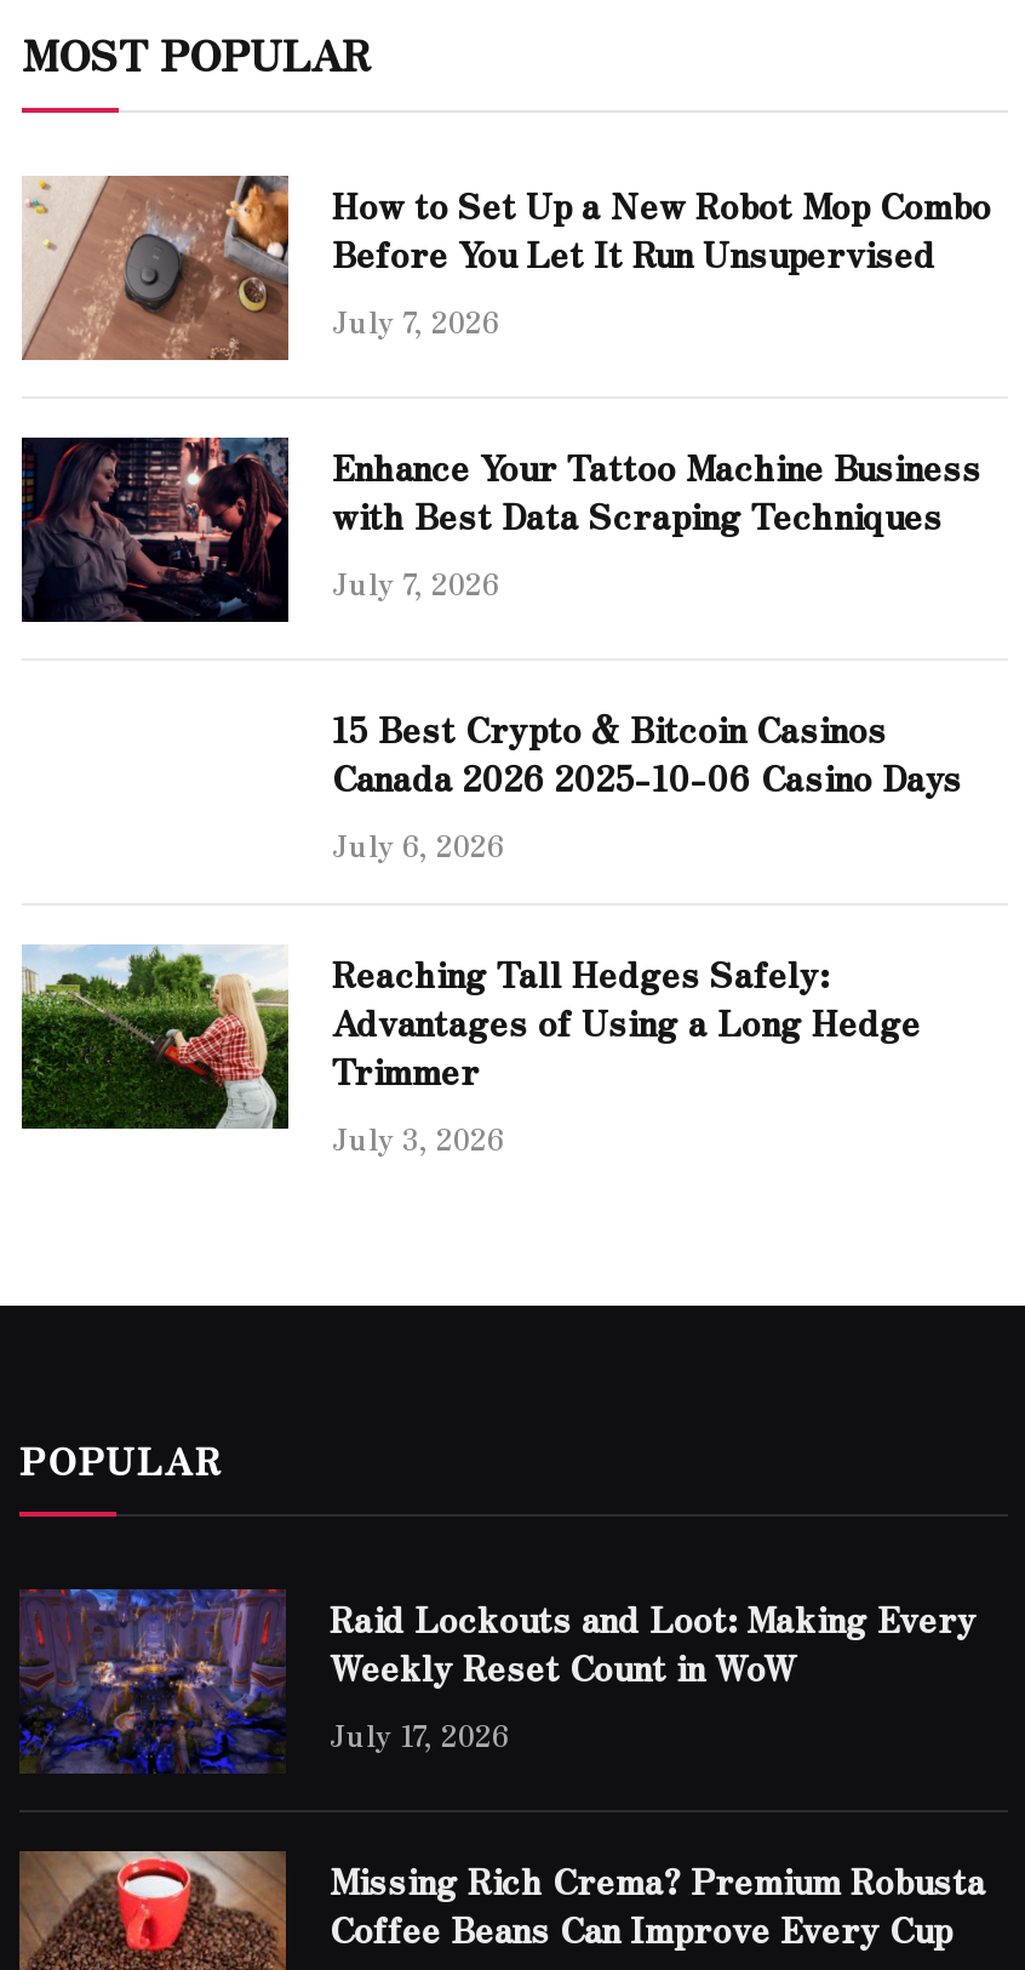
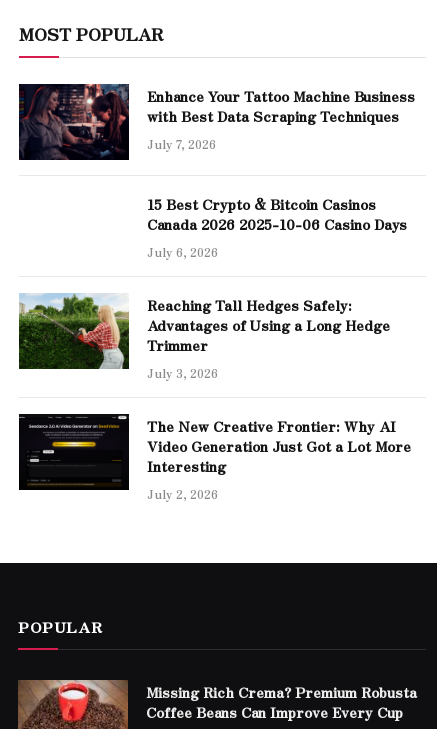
- [image]
- How to Set Up a New Robot Mop Combo
- Before You Let It Run Unsupervised
- July 7, 2026

moved up: [image]

moved up: [image]

+ [image]
+ The New Creative Frontier: Why AI
+ Video Generation Just Got a Lot More
+ Interesting
+ July 2, 2026

- [image]
- Raid Lockouts and Loot: Making Every
- Weekly Reset Count in WoW
- July 17, 2026
